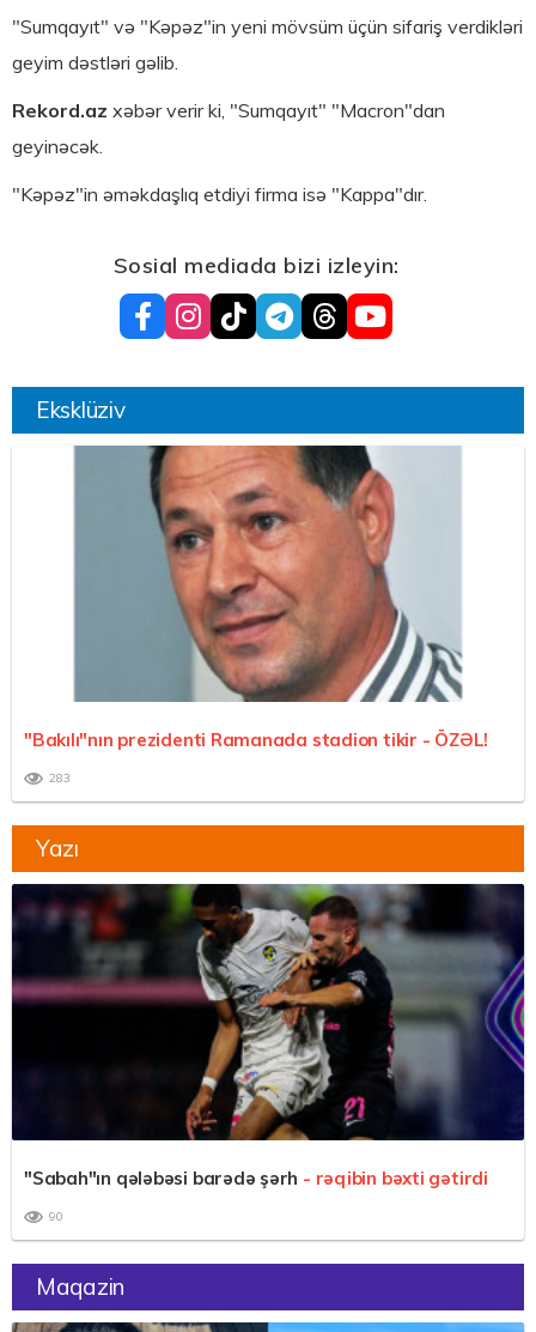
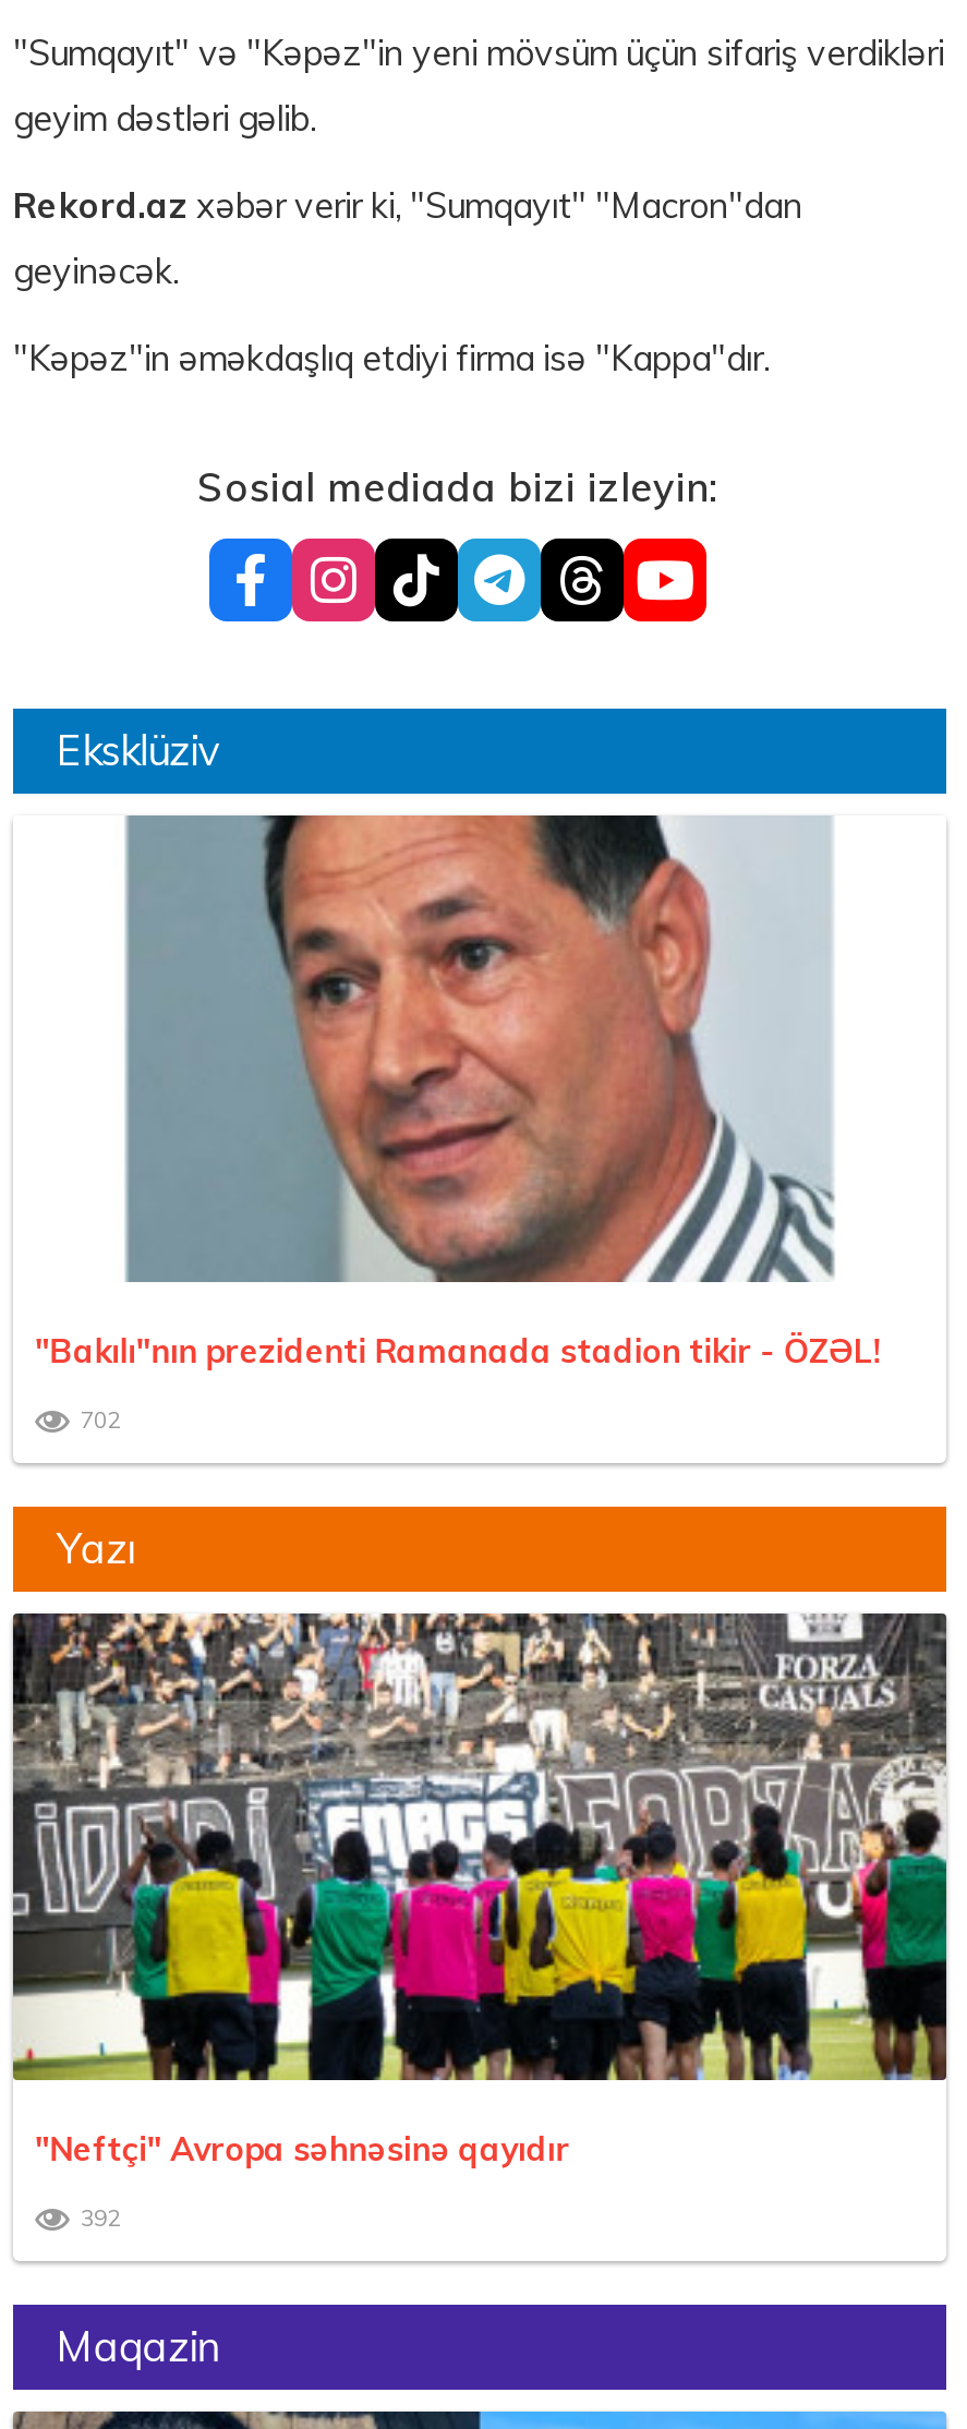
- 283
+ 702

- [image]
- "Sabah"ın qələbəsi barədə şərh - rəqibin bəxti gətirdi
+ [image]
+ "Neftçi" Avropa səhnəsinə qayıdır

- 90
+ 392
